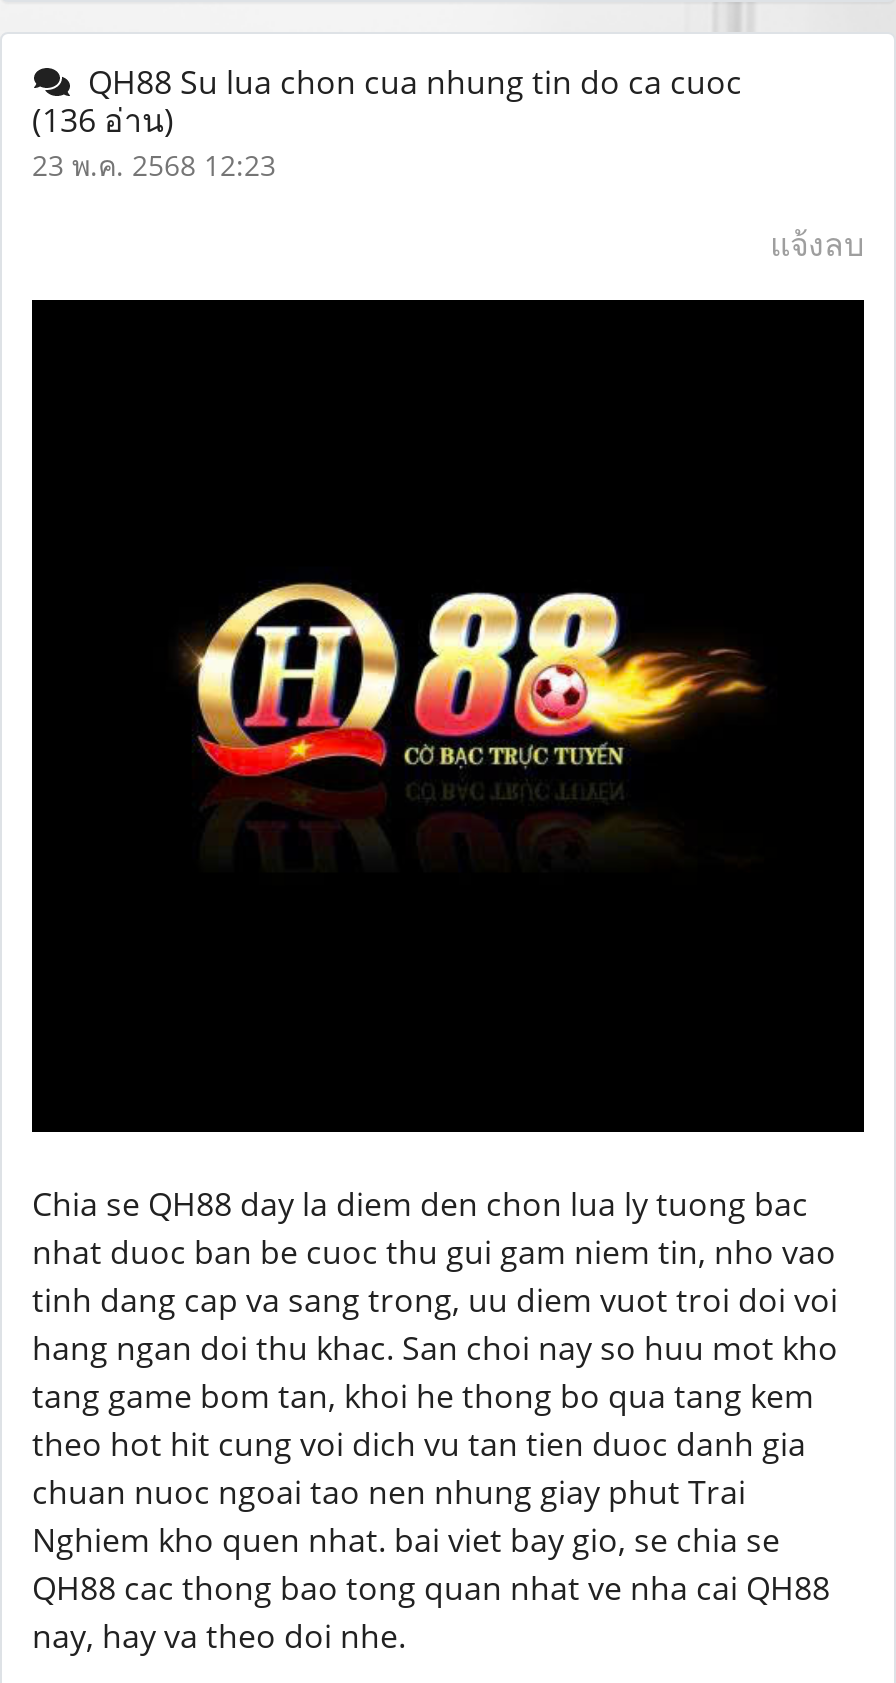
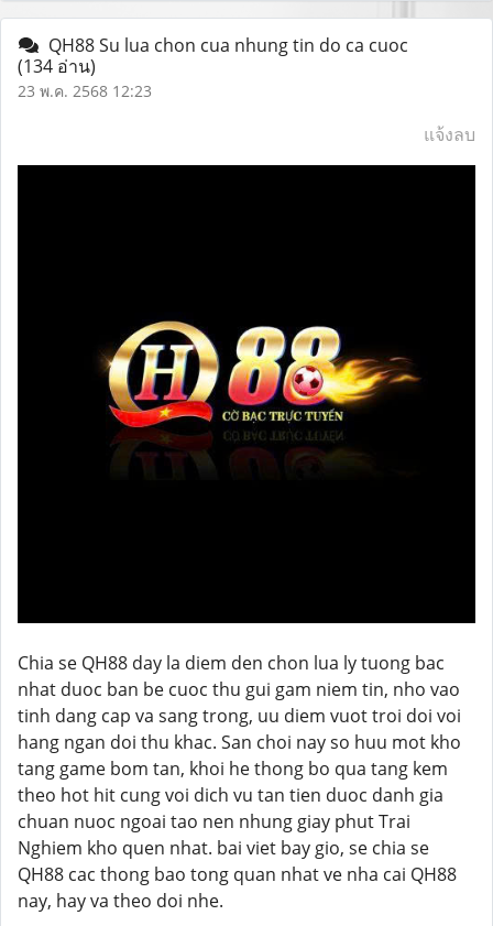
- (136 อ่าน)
+ (134 อ่าน)
